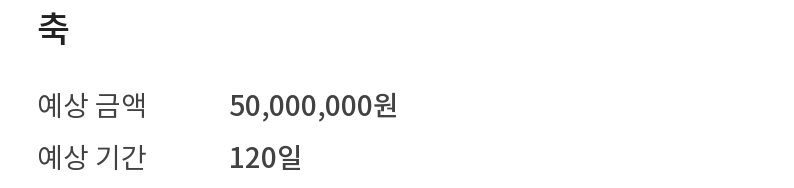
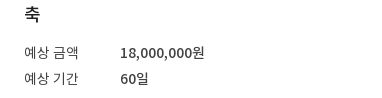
- 50,000,000원
+ 18,000,000원

- 120일
+ 60일
